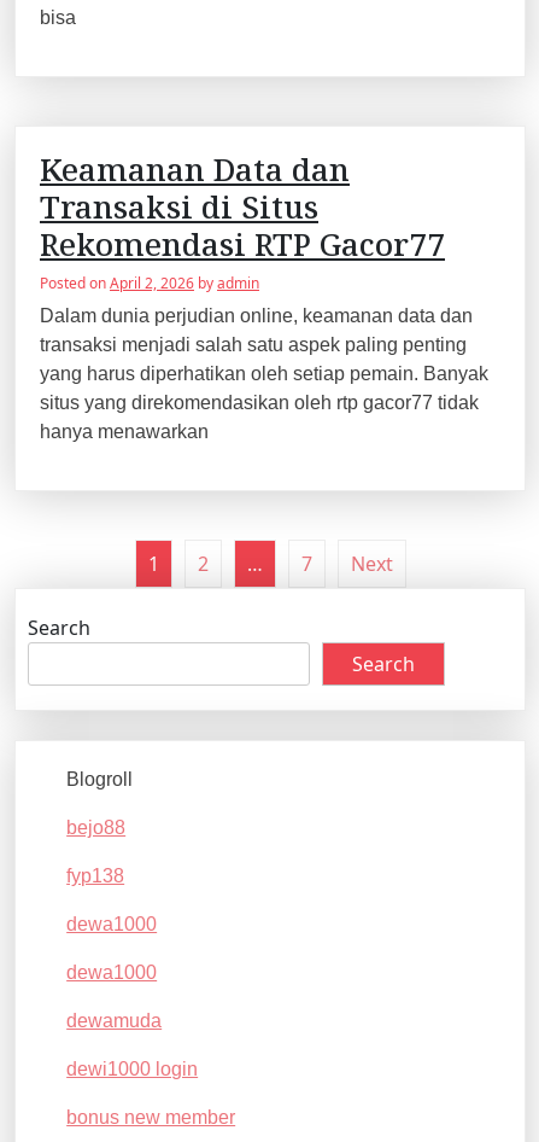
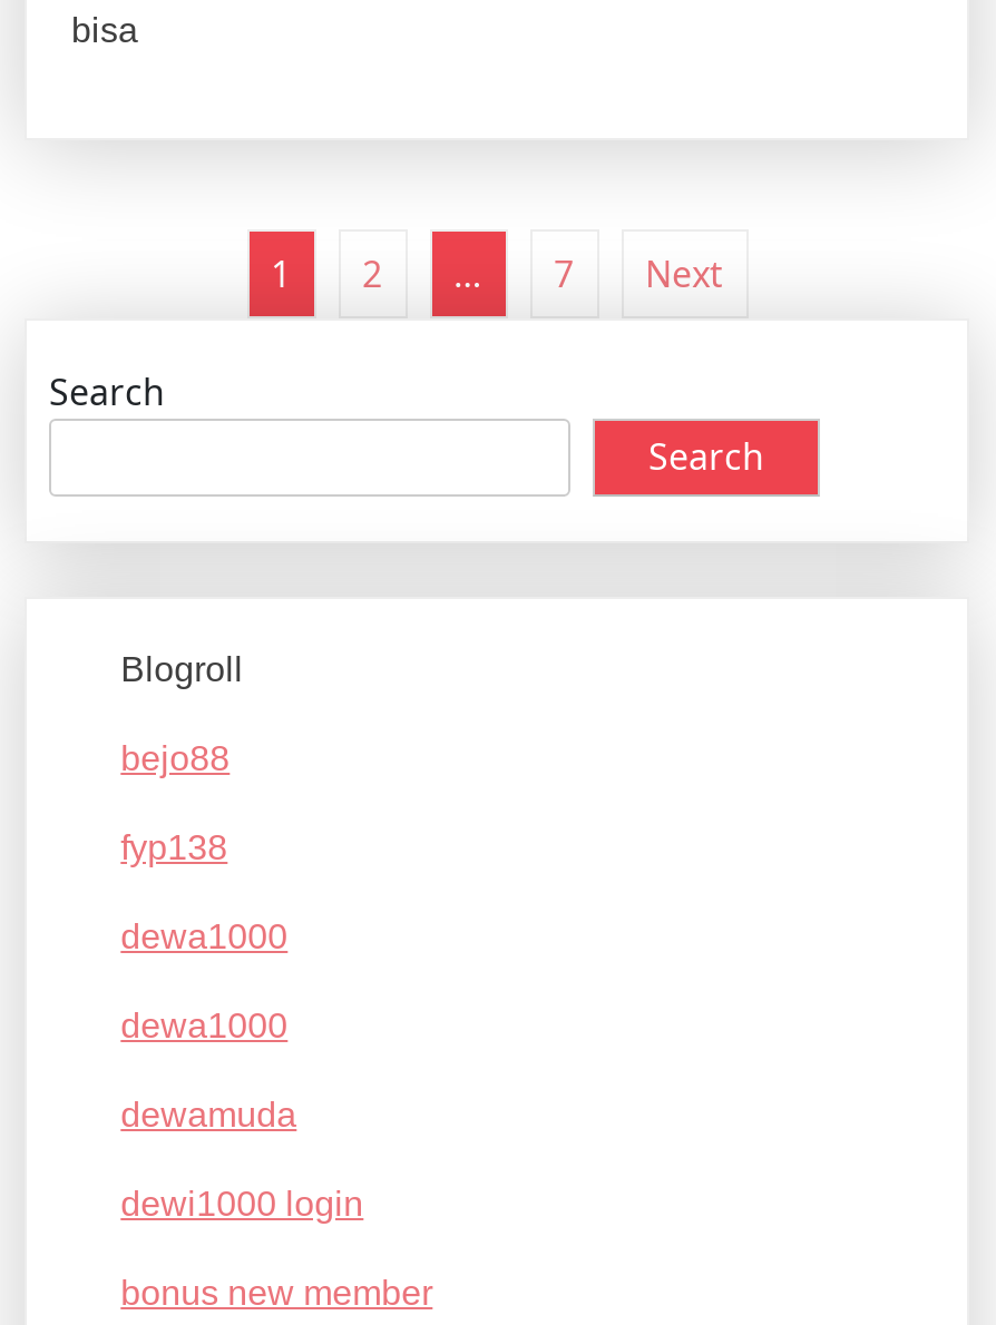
- Keamanan Data dan
- Transaksi di Situs
- Rekomendasi RTP Gacor77
- Posted on April 2, 2026 by admin
- Dalam dunia perjudian online, keamanan data dan
- transaksi menjadi salah satu aspek paling penting
- yang harus diperhatikan oleh setiap pemain. Banyak
- situs yang direkomendasikan oleh rtp gacor77 tidak
- hanya menawarkan
